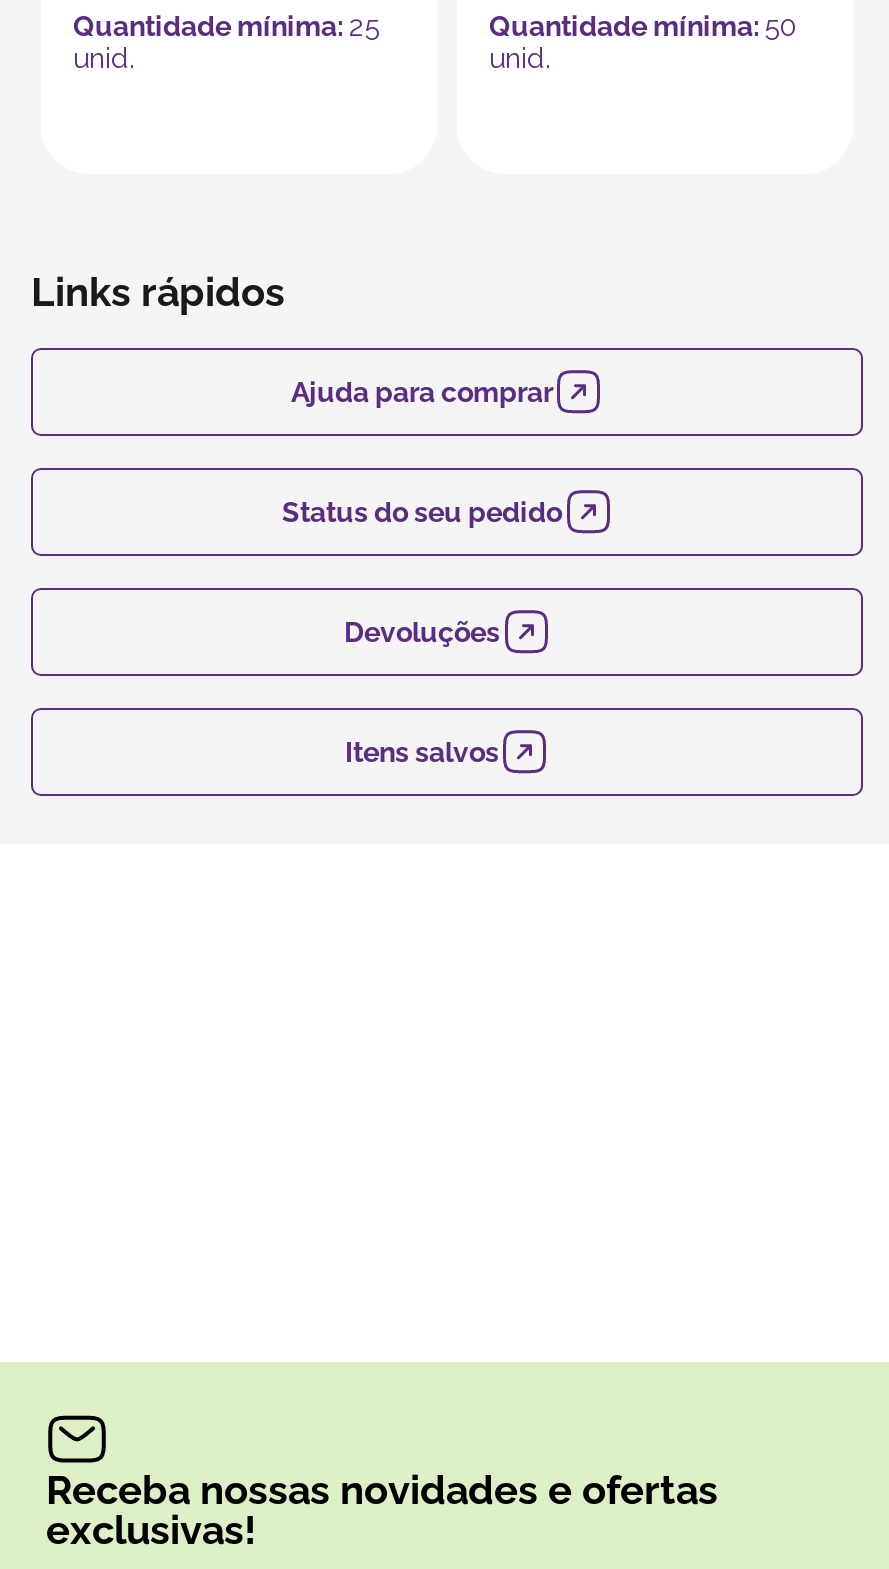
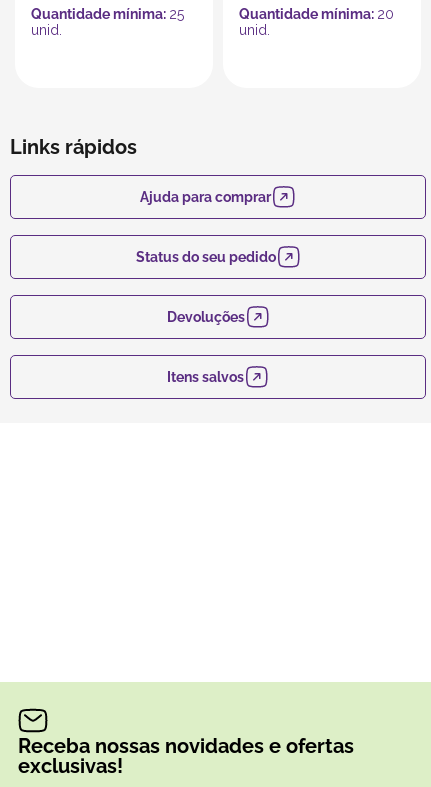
- Quantidade mínima: 50
+ Quantidade mínima: 20
